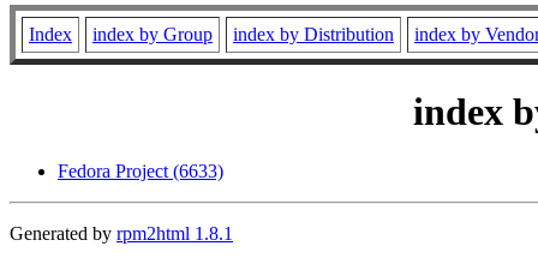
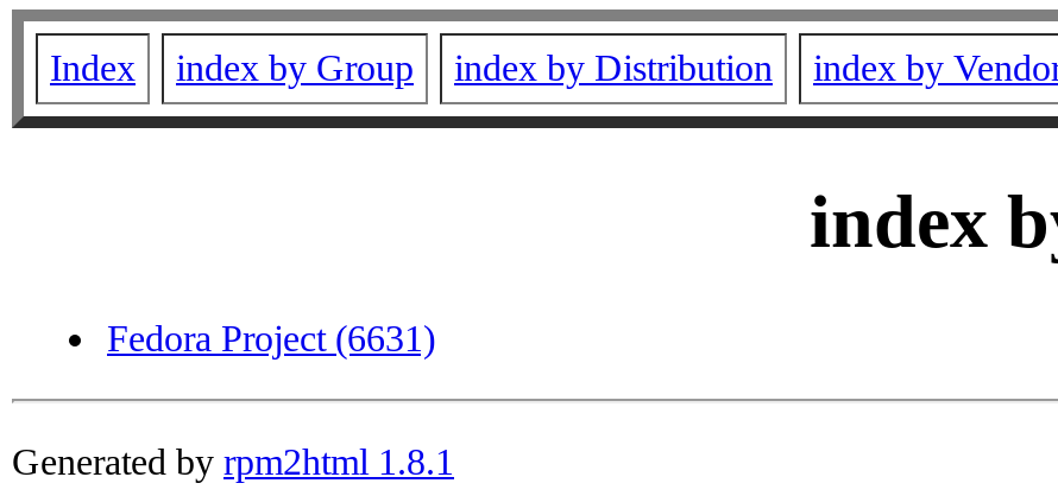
- Fedora Project (6633)
+ Fedora Project (6631)
